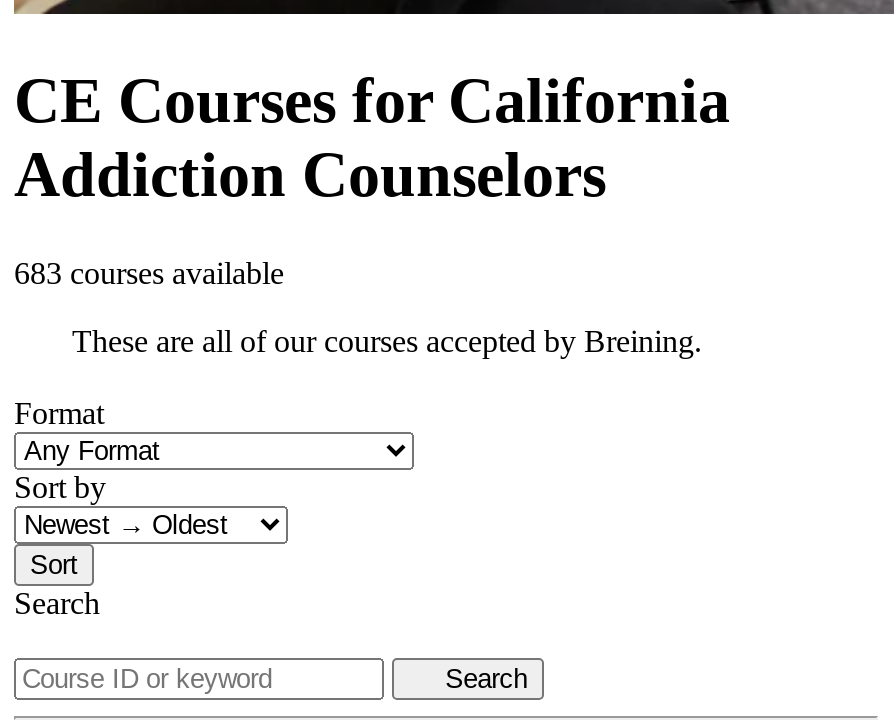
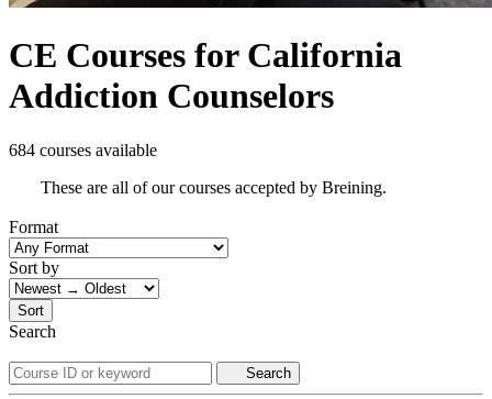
- 683 courses available
+ 684 courses available
